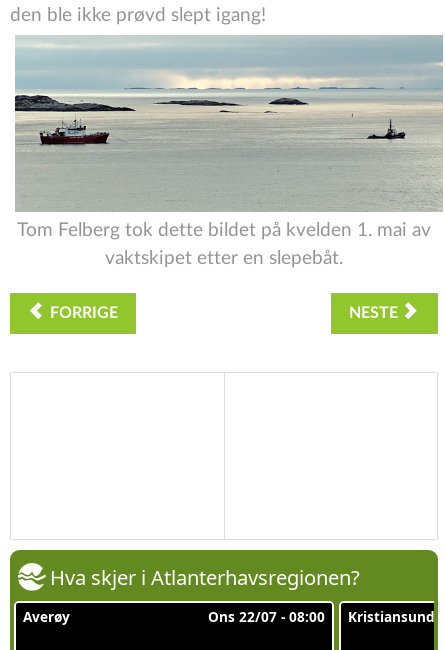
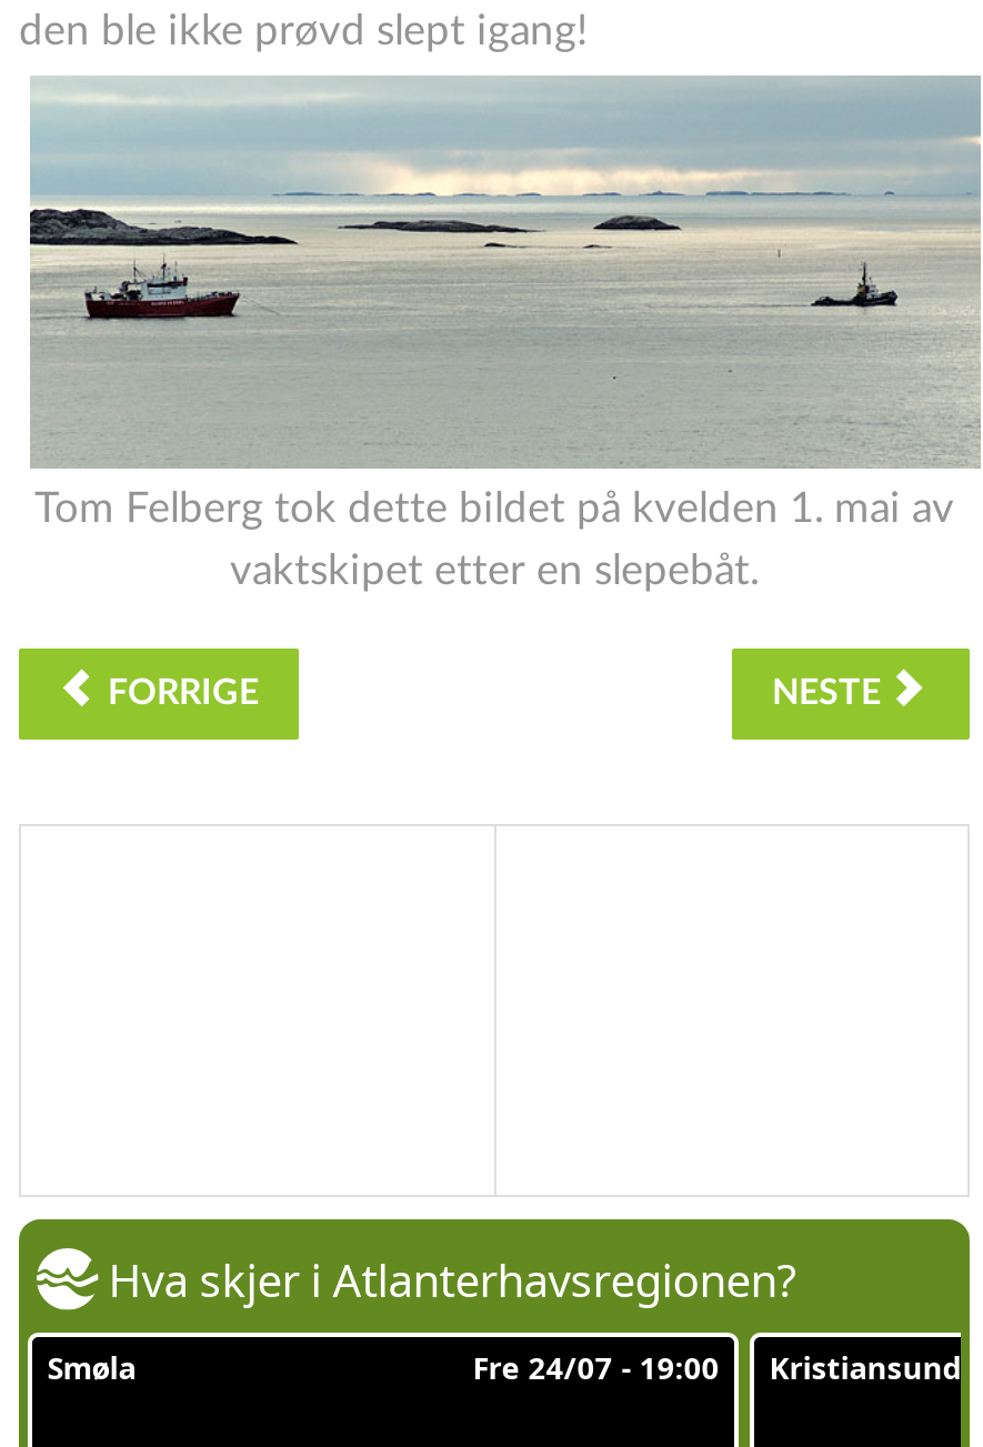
- Averøy
- Ons 22/07 - 08:00
+ Smøla
+ Fre 24/07 - 19:00
